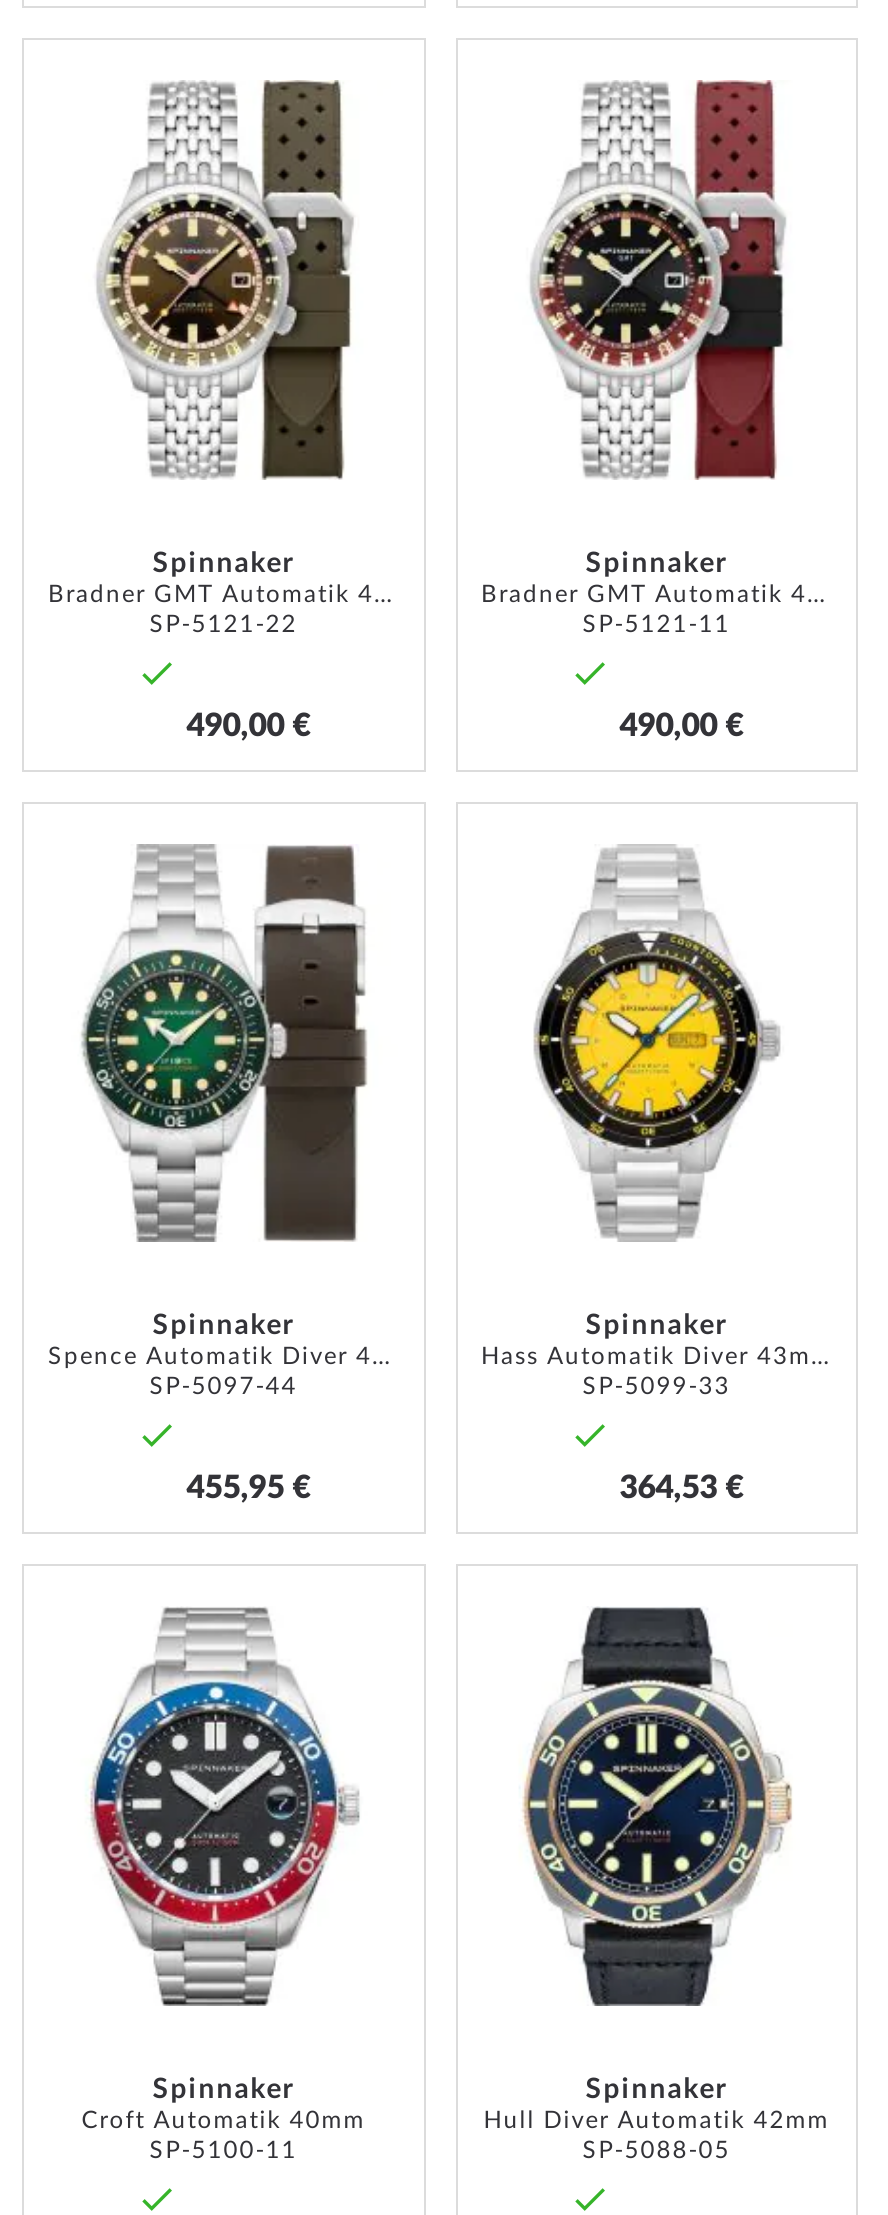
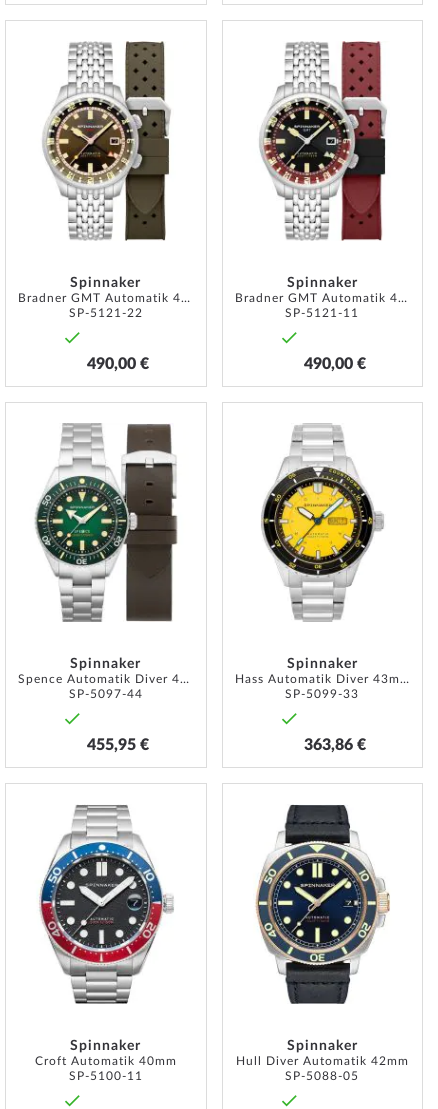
- 364,53 €
+ 363,86 €
